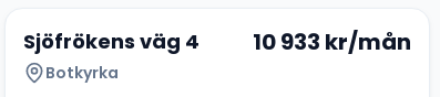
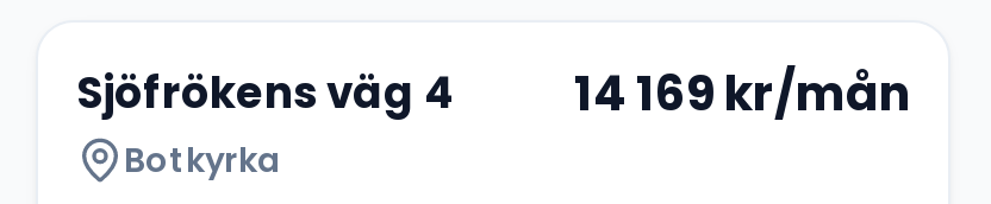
- 10 933 kr/mån
+ 14 169 kr/mån
